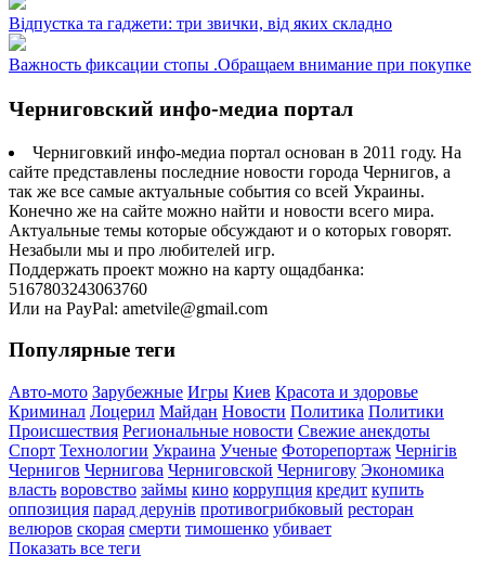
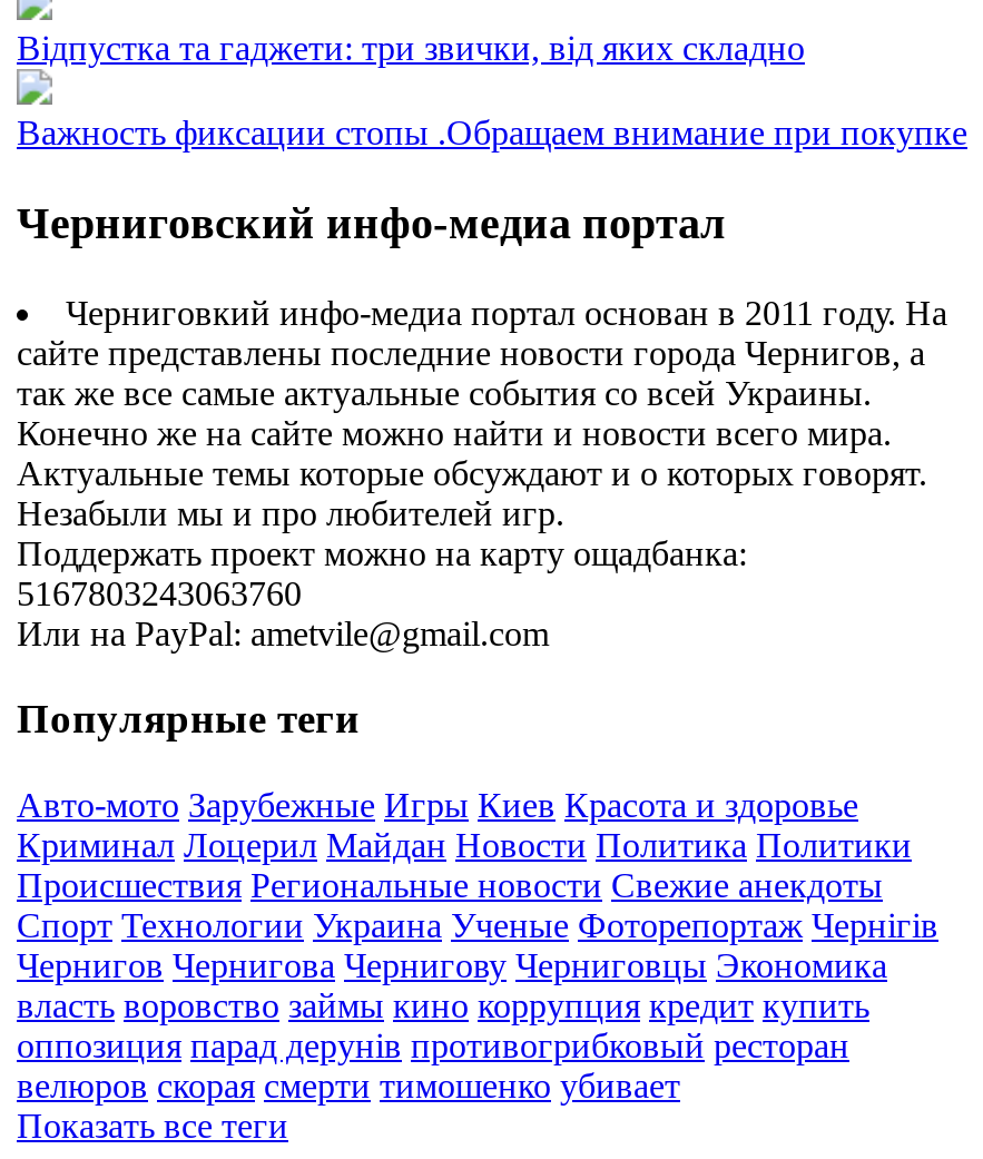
- Чернигов Чернигова Черниговской Чернигову Экономика
+ Чернигов Чернигова Чернигову Черниговцы Экономика
